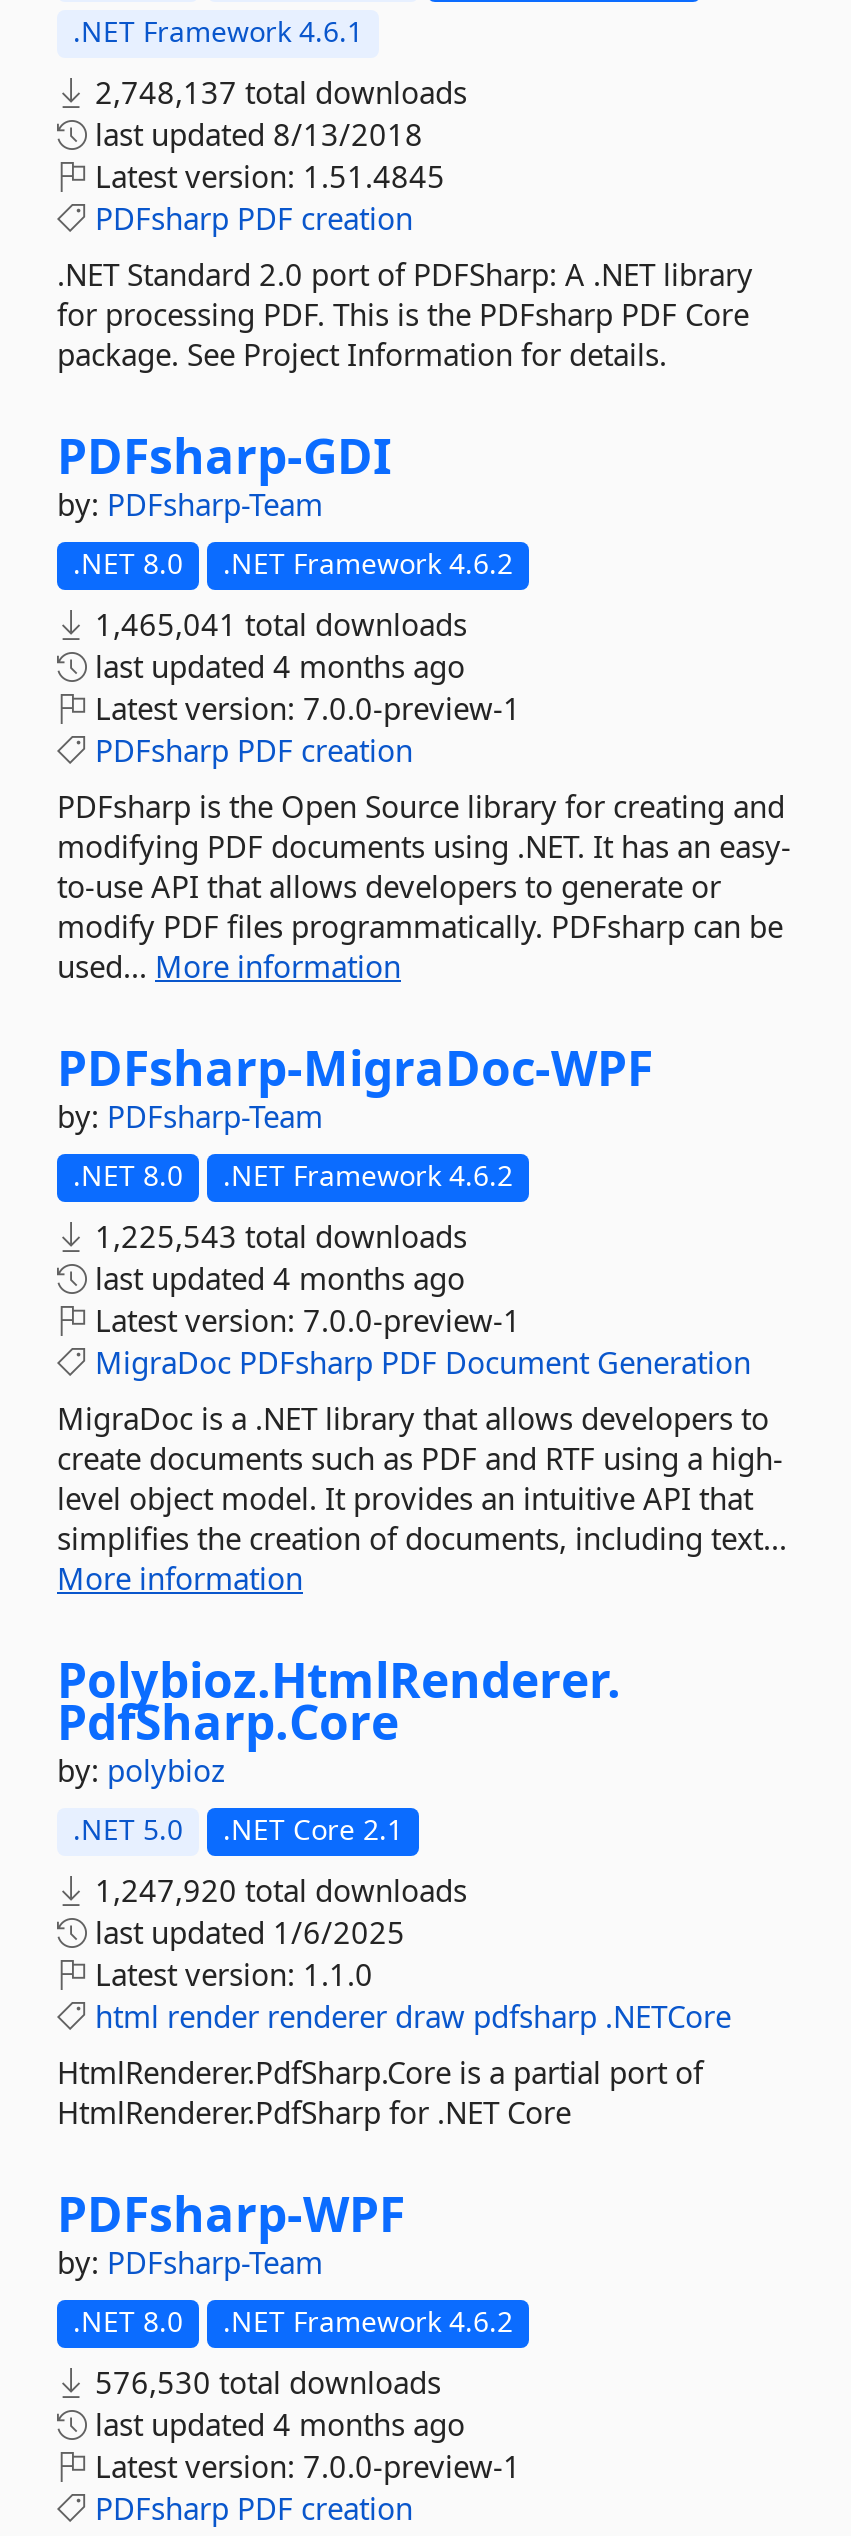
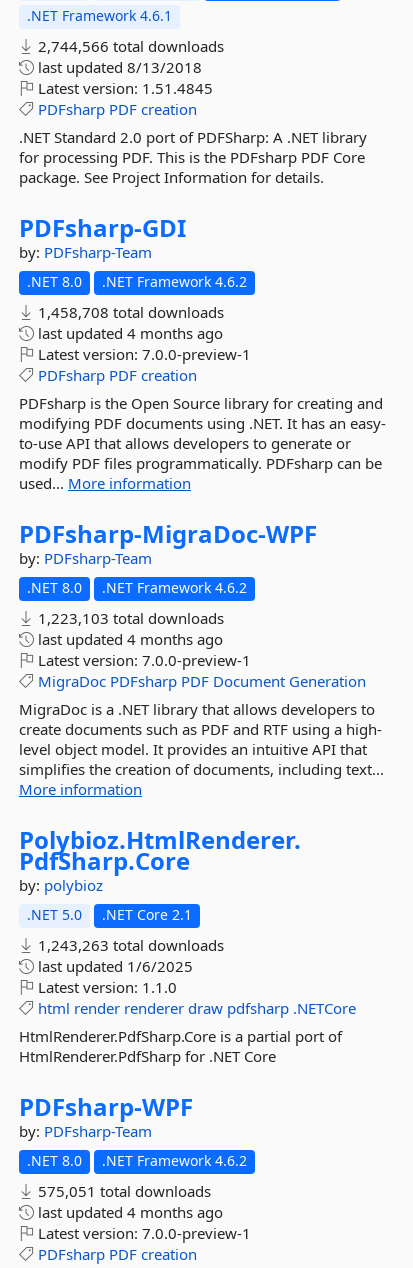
- 2,748,137 total downloads
+ 2,744,566 total downloads

- 1,465,041 total downloads
+ 1,458,708 total downloads

- 1,225,543 total downloads
+ 1,223,103 total downloads

- 1,247,920 total downloads
+ 1,243,263 total downloads

- 576,530 total downloads
+ 575,051 total downloads
